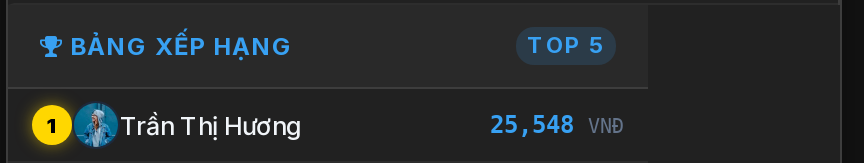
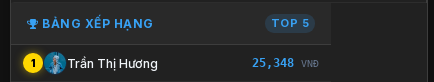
- 25,548 VNĐ
+ 25,348 VNĐ
